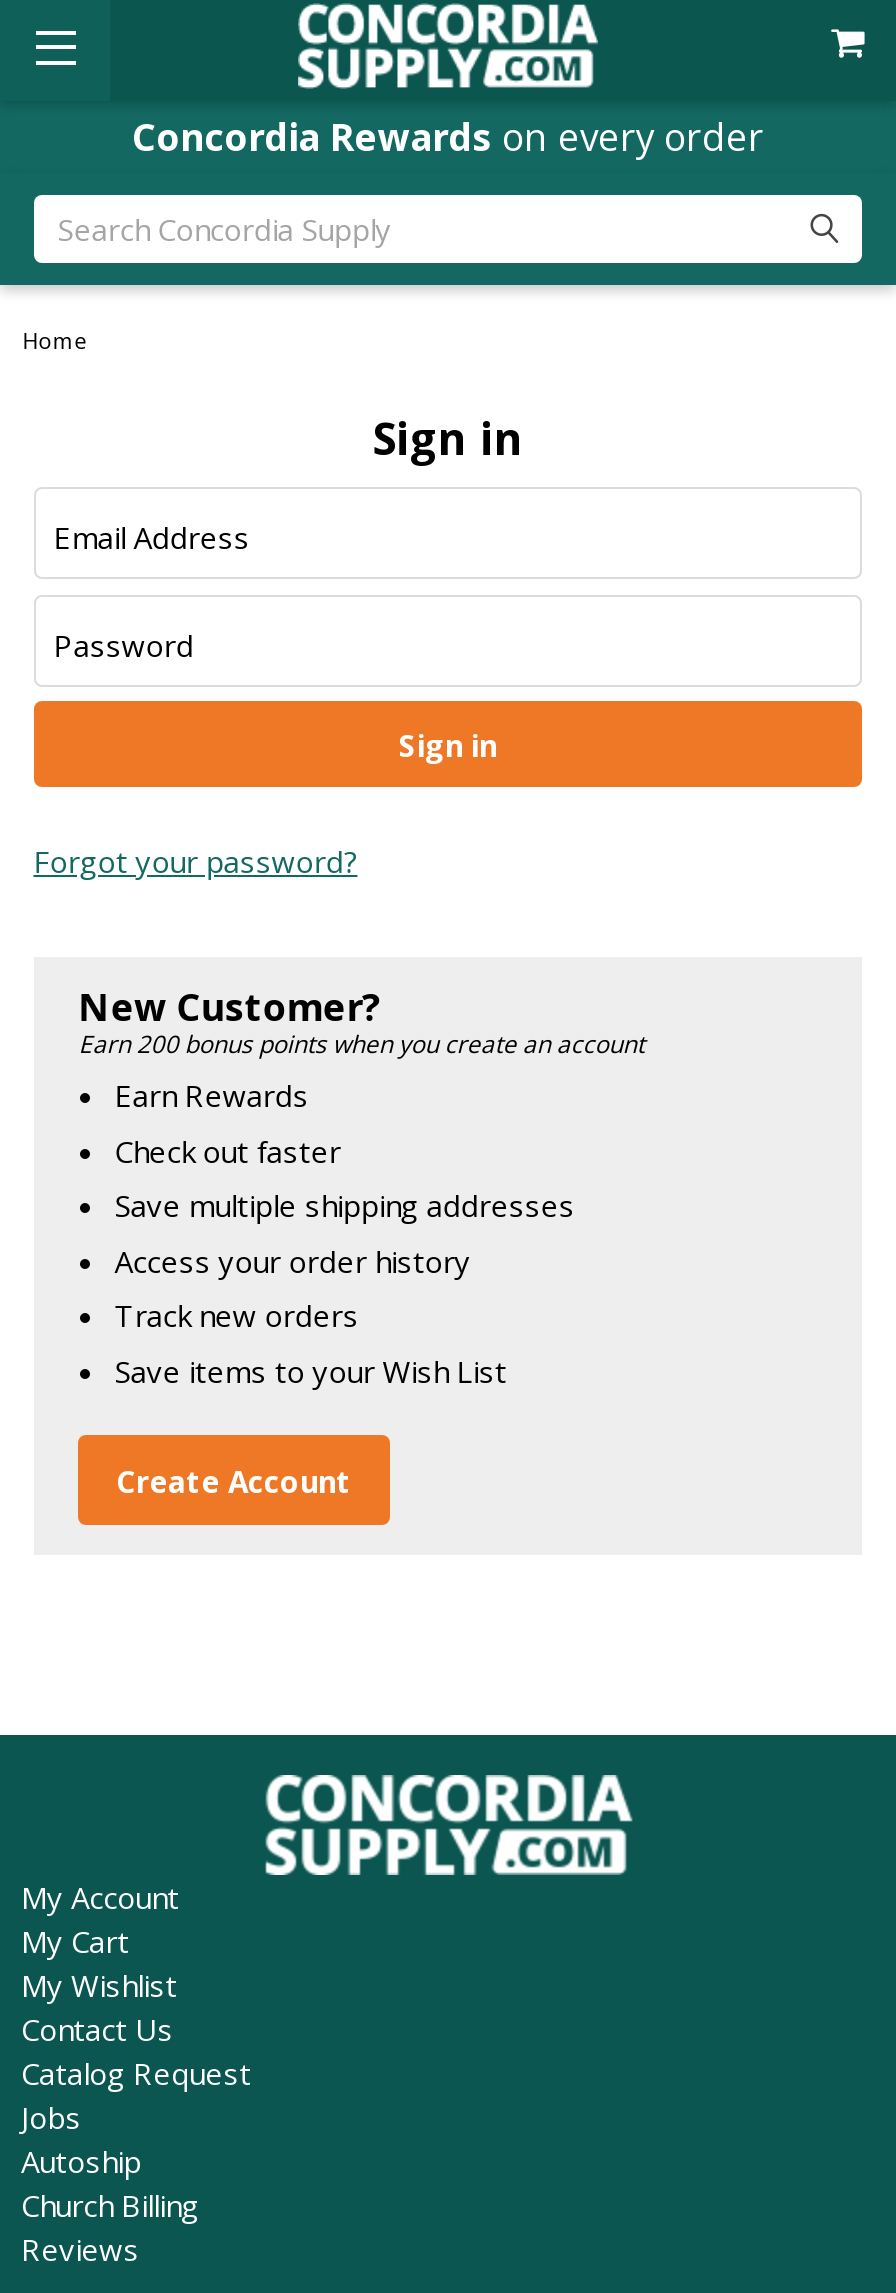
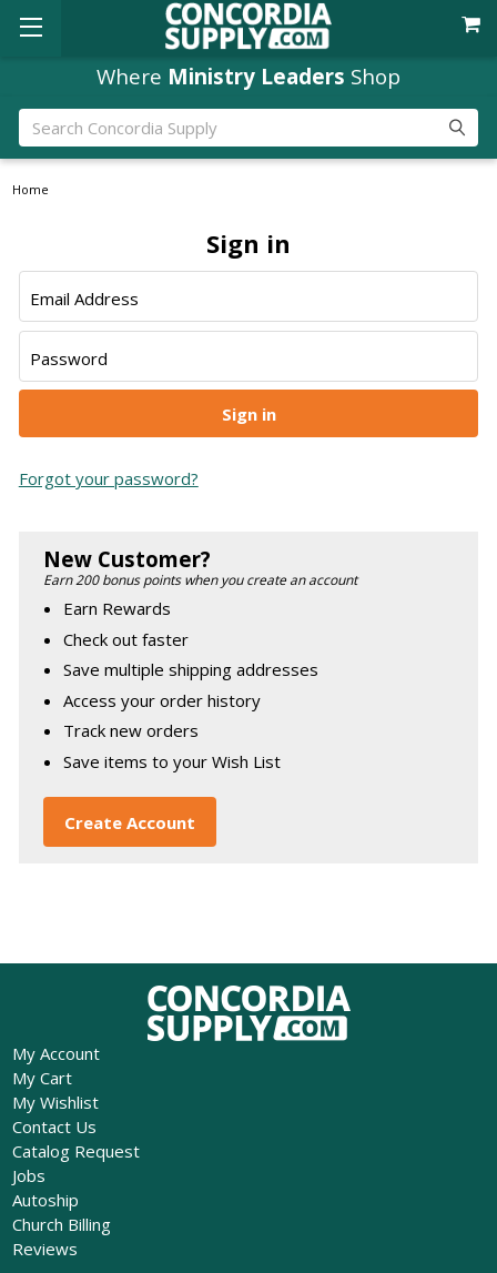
- Concordia Rewards on every order
+ Where Ministry Leaders Shop
